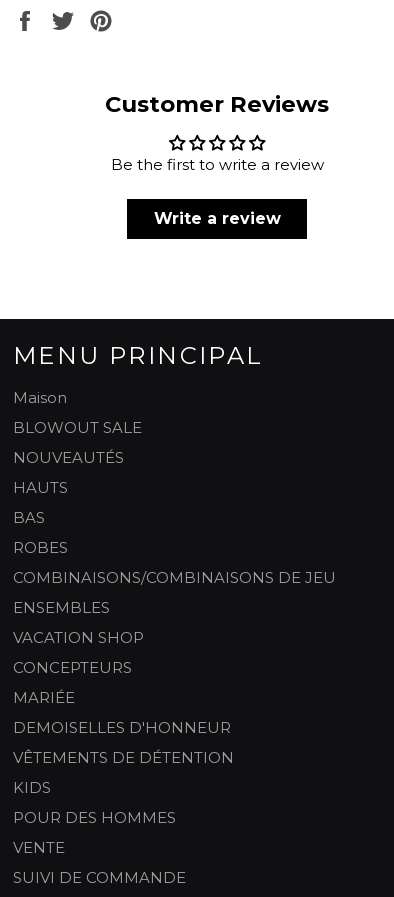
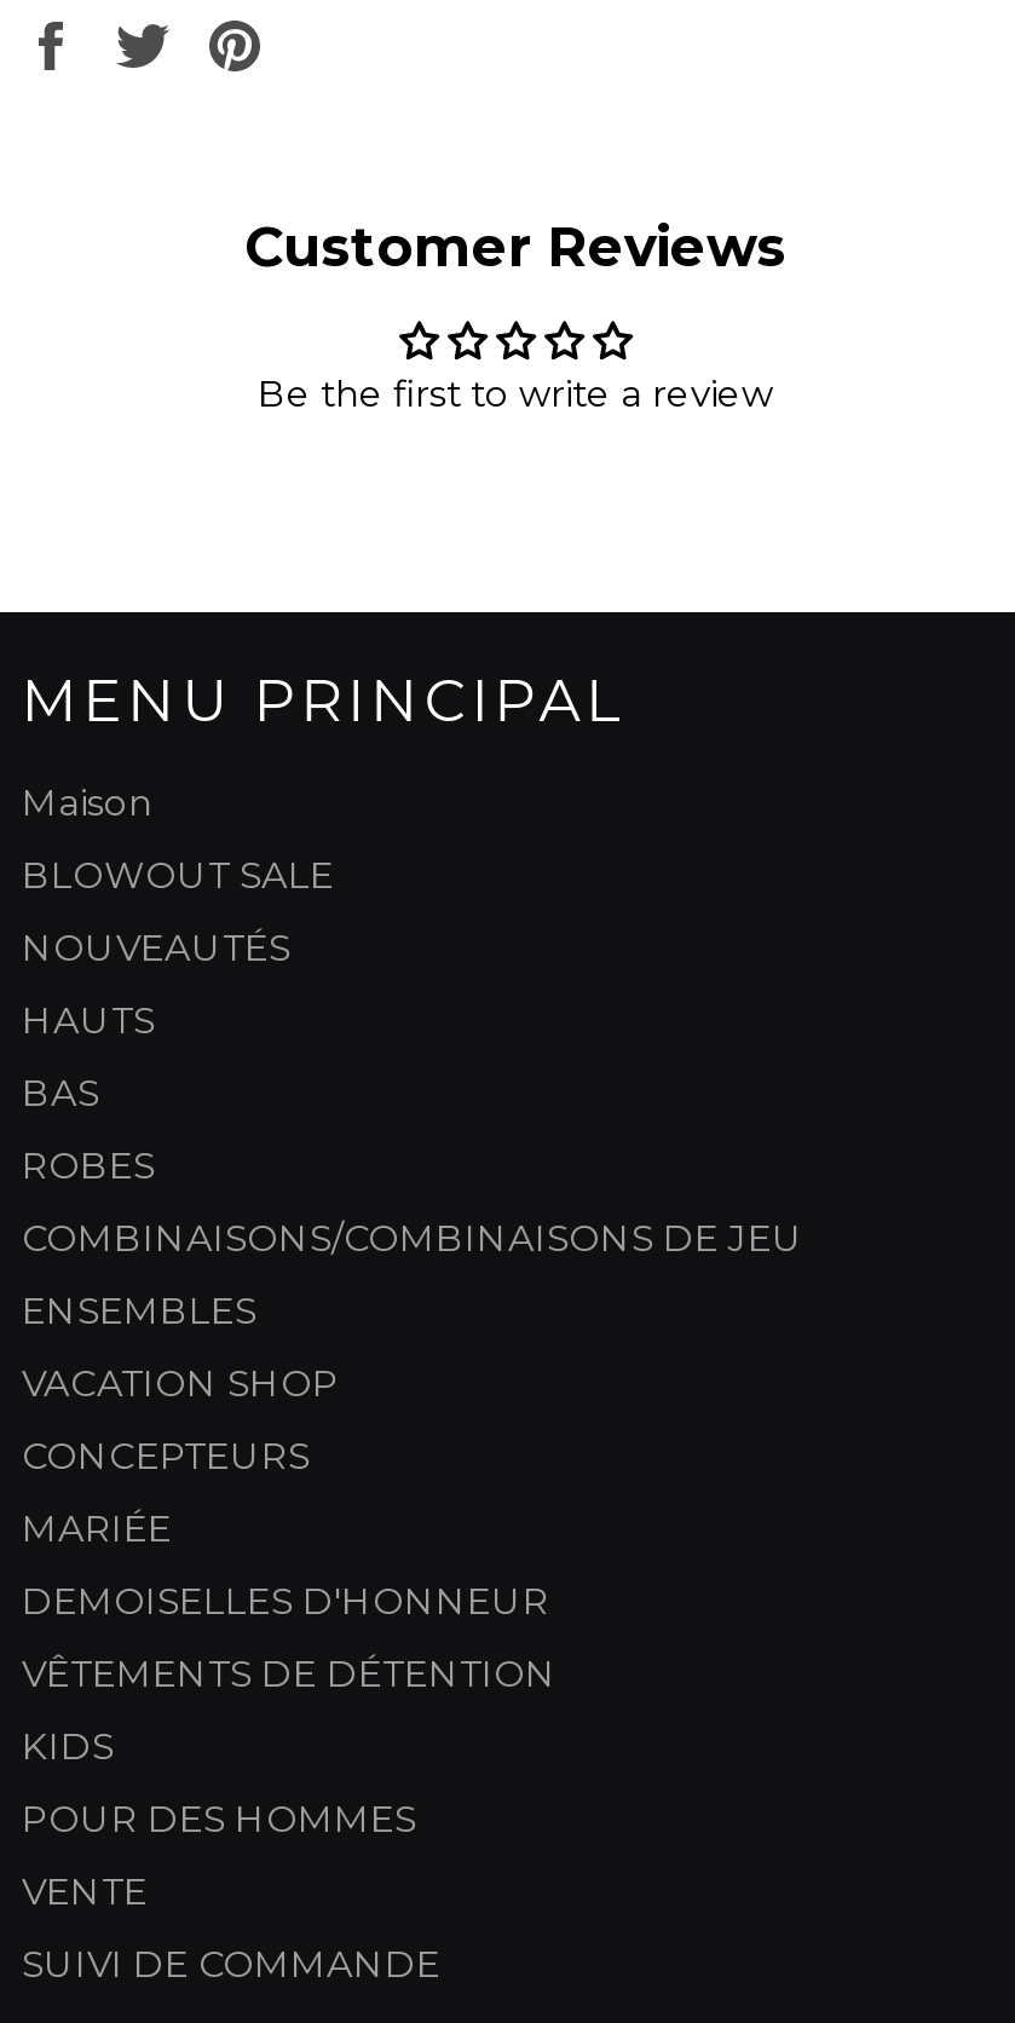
- Write a review
